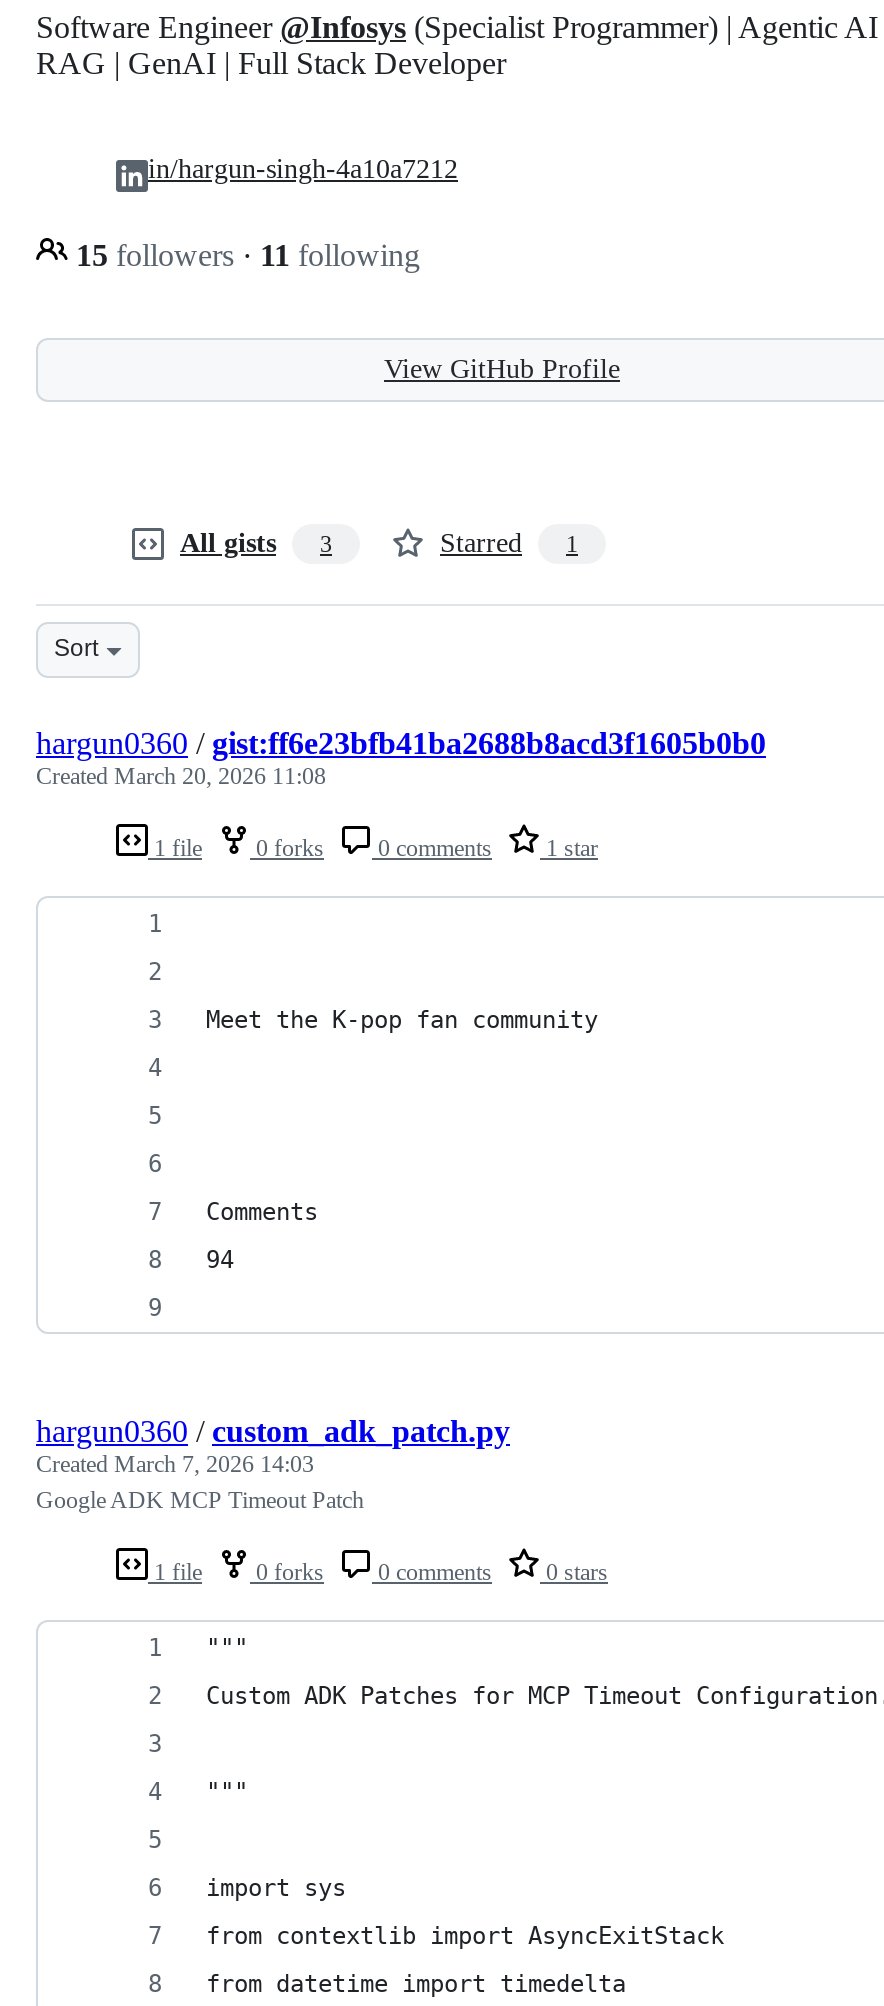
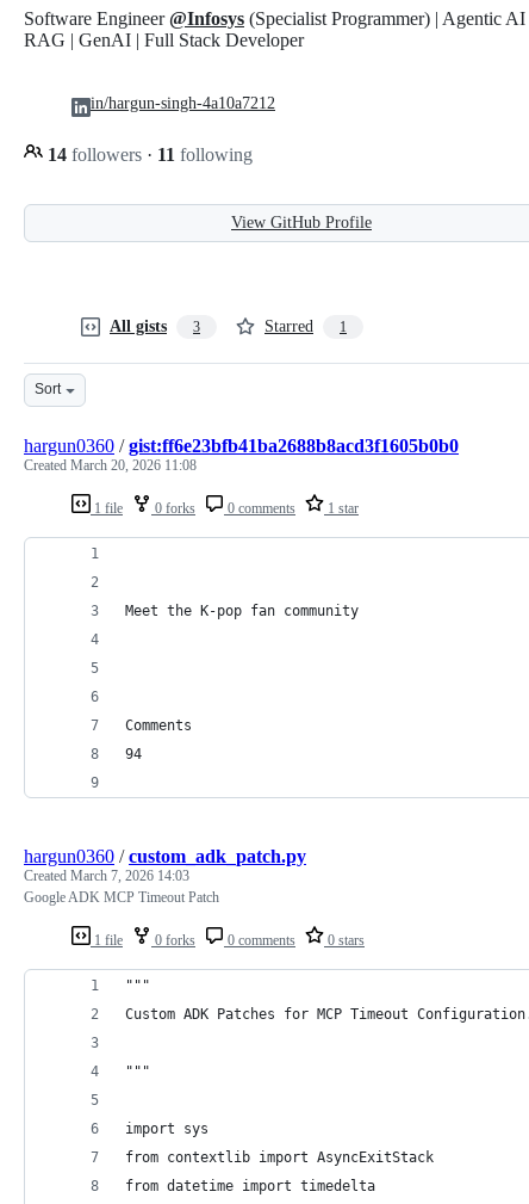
- 15 followers · 11 following
+ 14 followers · 11 following
